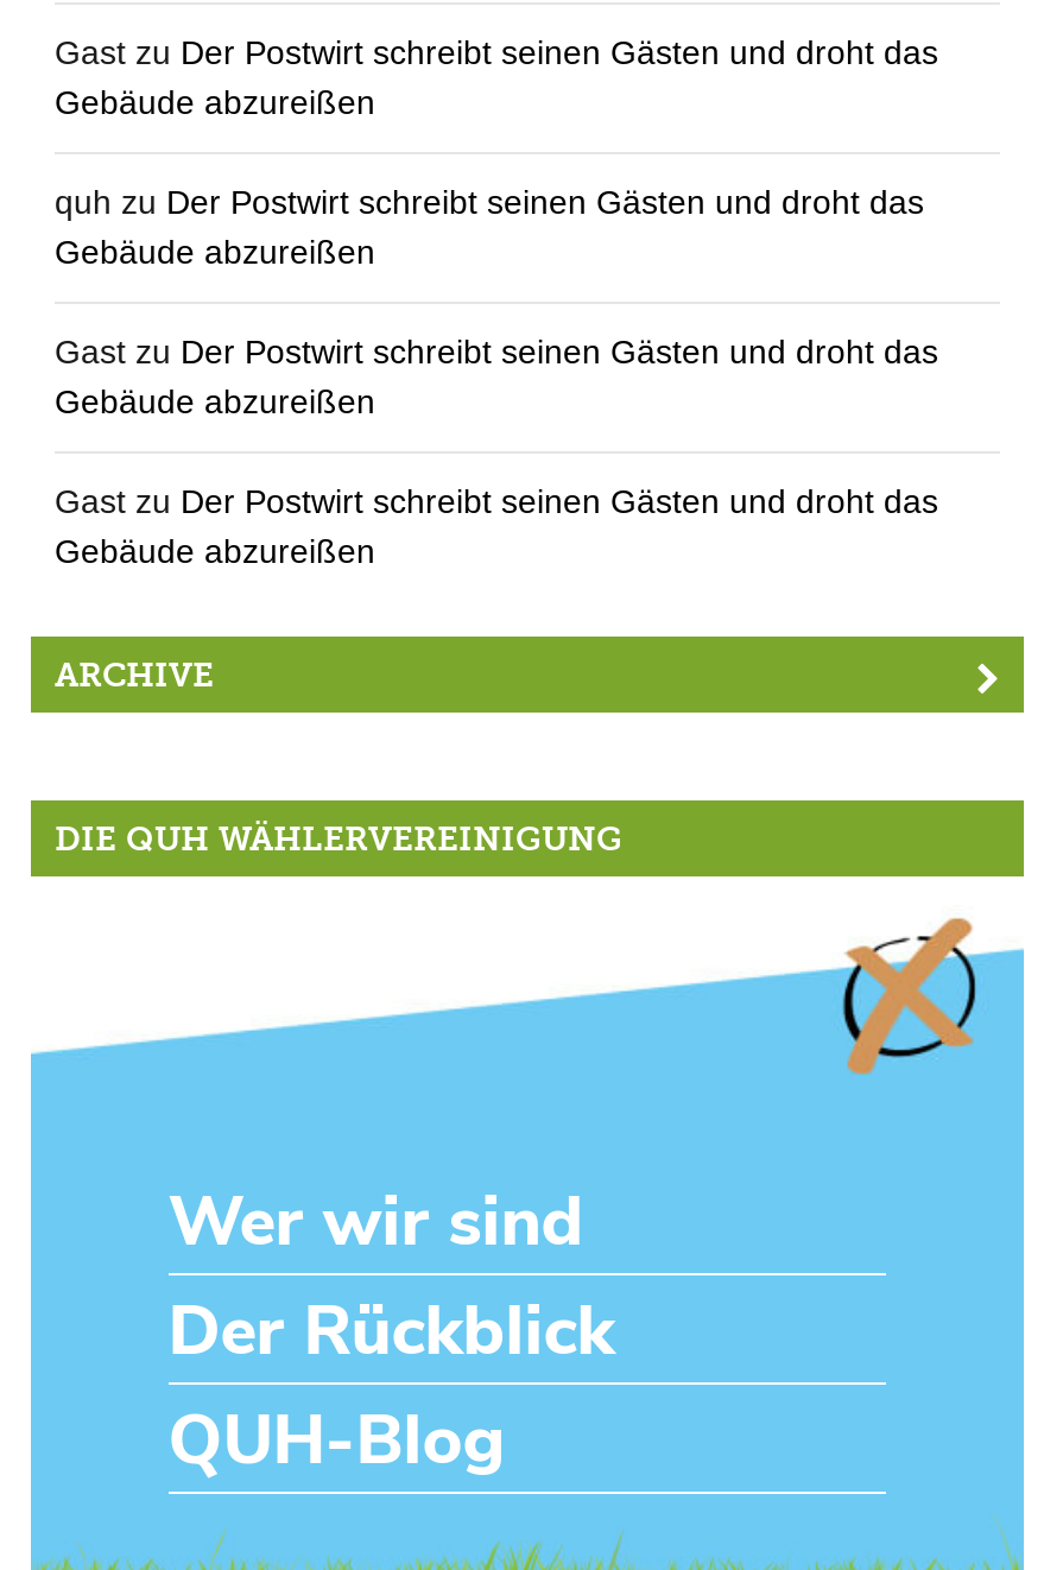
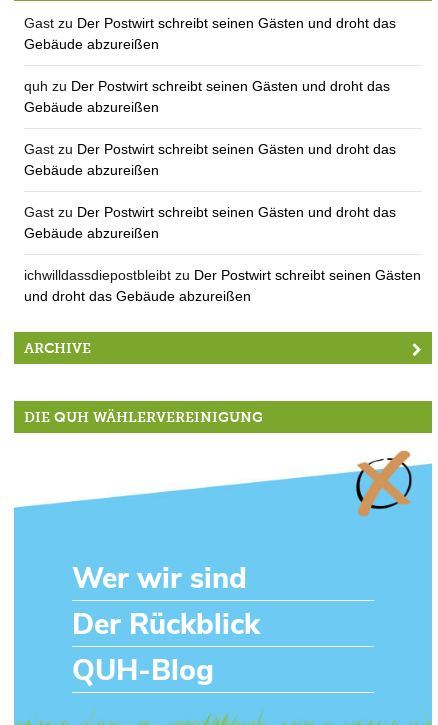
+ ichwilldassdiepostbleibt zu Der Postwirt schreibt seinen Gästen
+ und droht das Gebäude abzureißen
